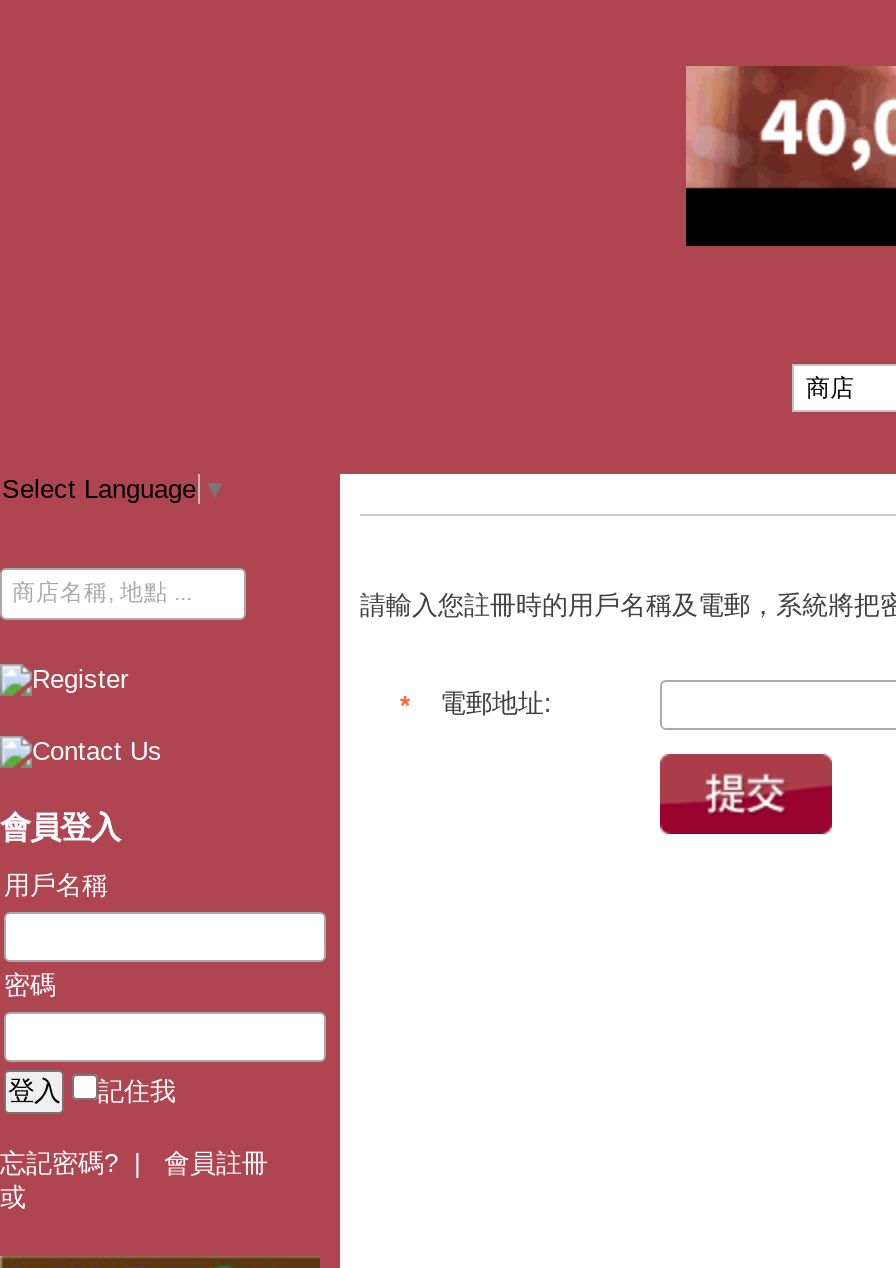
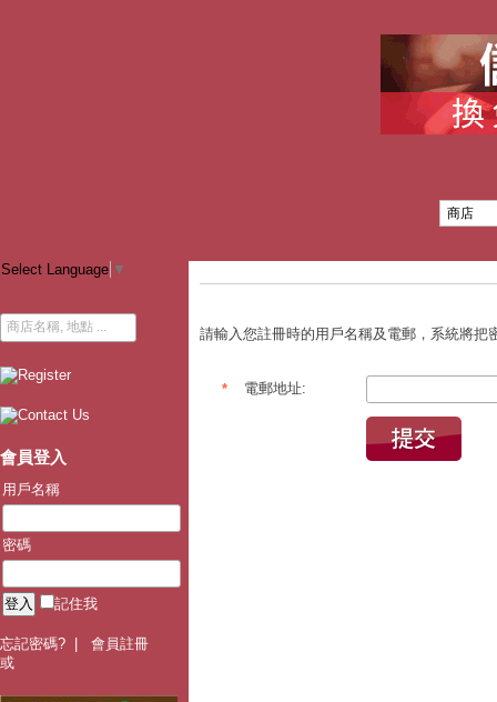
- [image]
+ [image]
